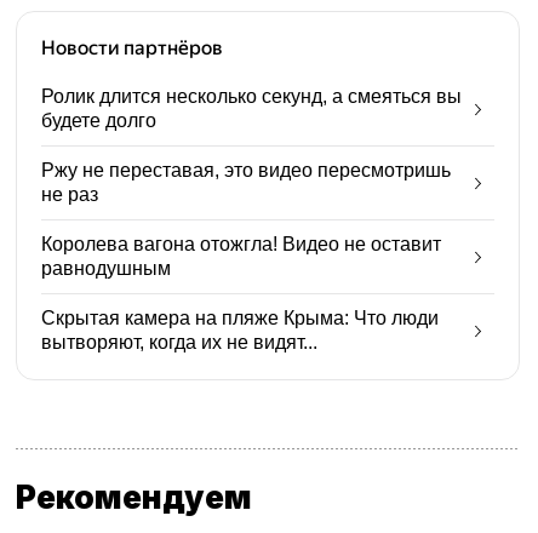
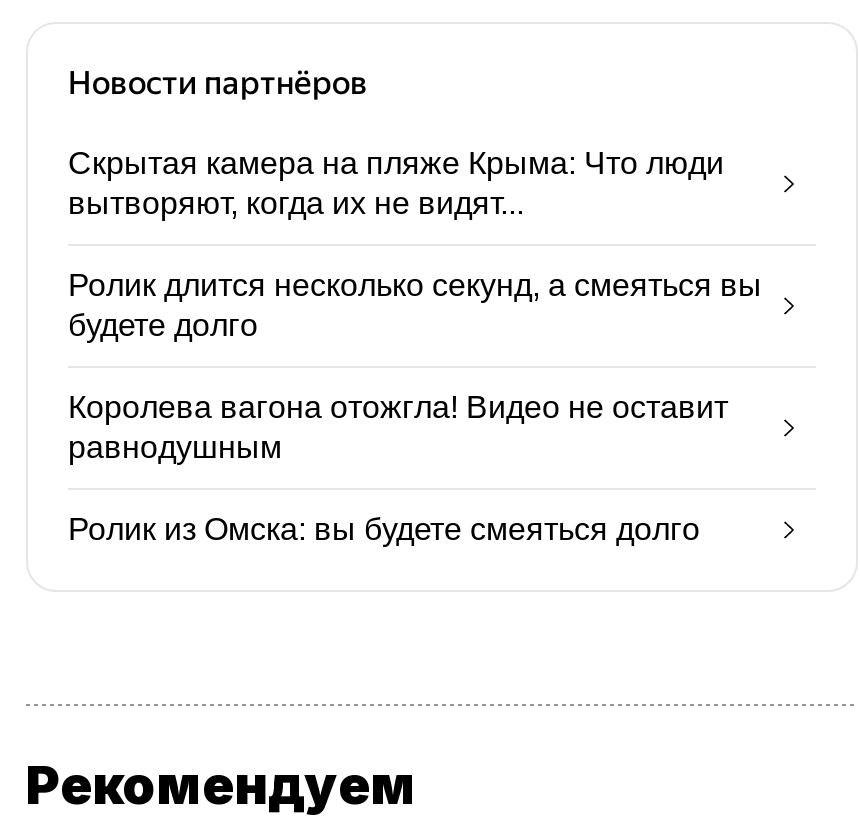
moved down: Ролик длится несколько секунд, а смеяться вы | будете долго

- Ржу не переставая, это видео пересмотришь
- не раз

+ Ролик из Омска: вы будете смеяться долго

moved up: Скрытая камера на пляже Крыма: Что люди | вытворяют, когда их не видят...
